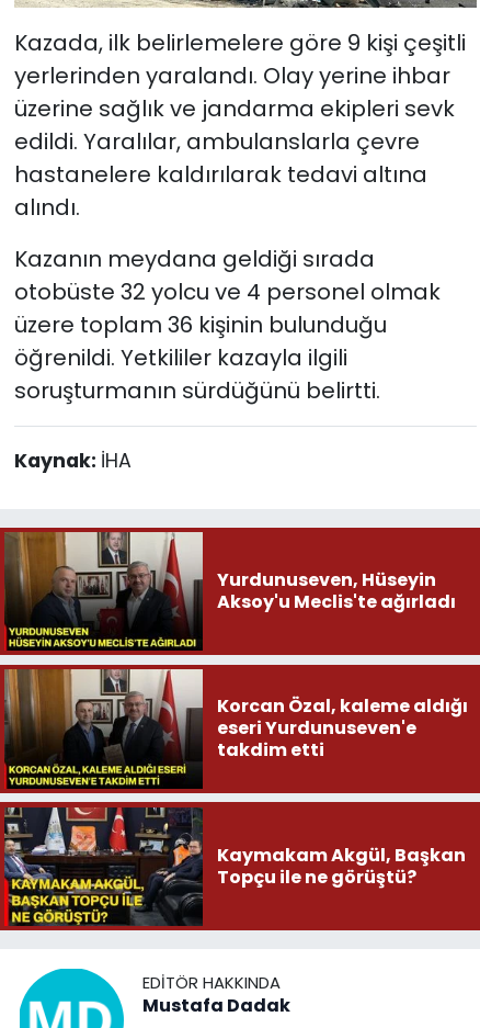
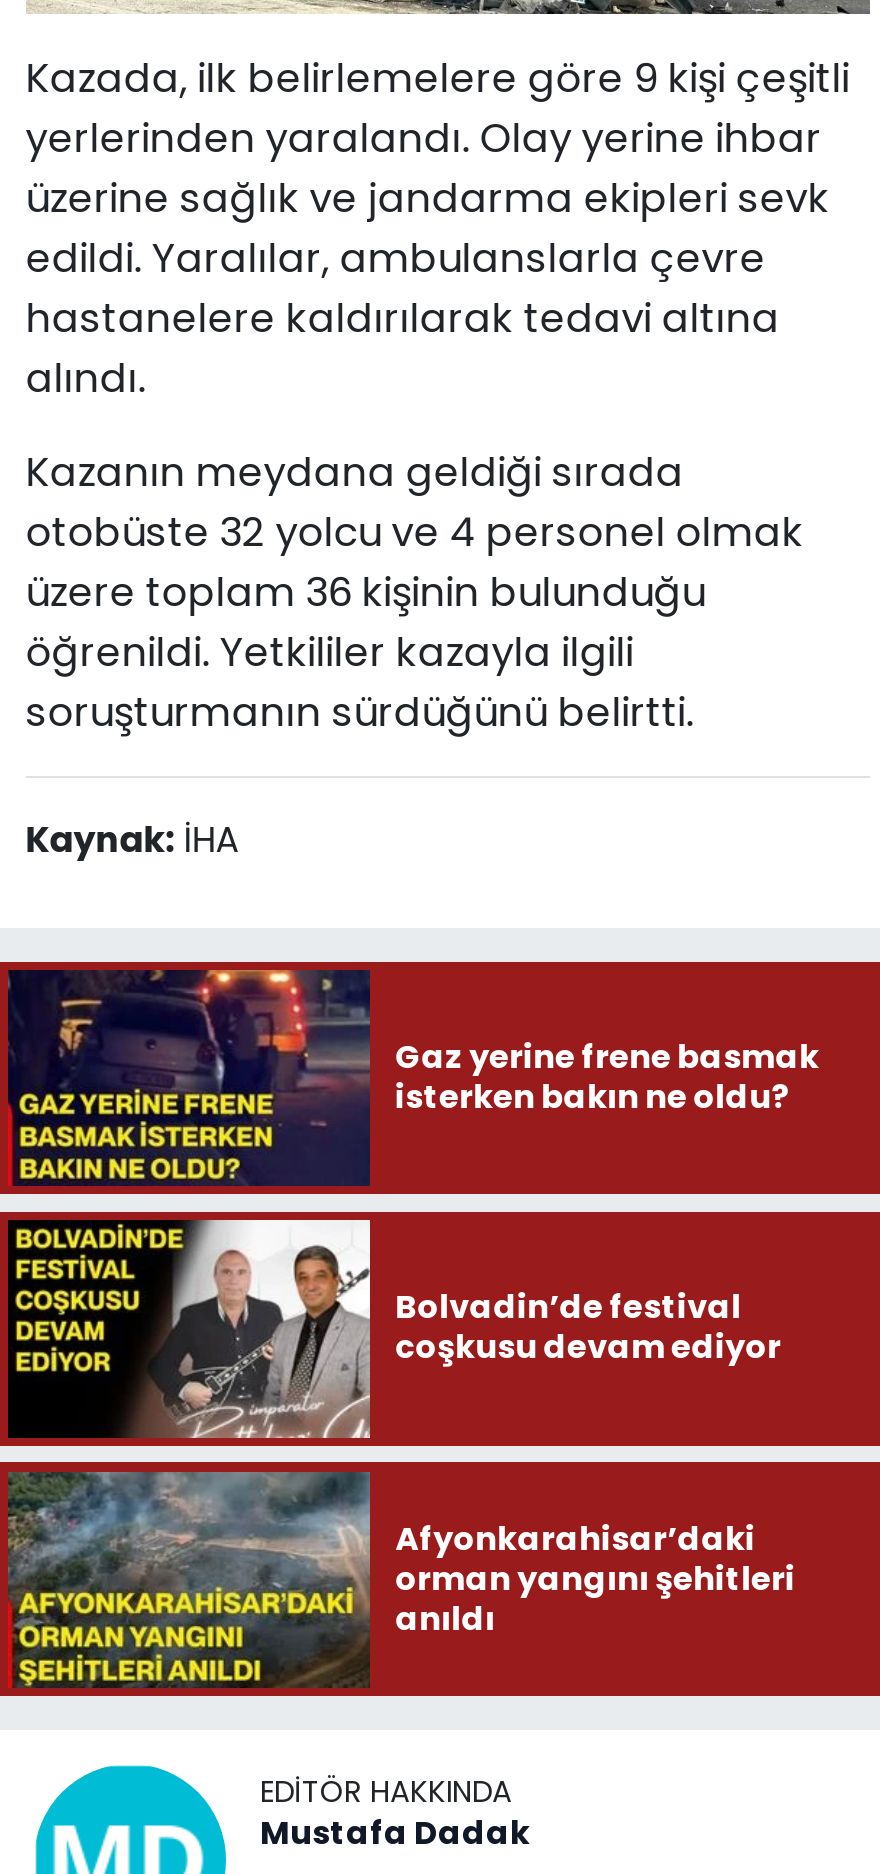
- [image]
- Yurdunuseven, Hüseyin
- Aksoy'u Meclis'te ağırladı
+ [image]
+ Gaz yerine frene basmak
+ isterken bakın ne oldu?

- [image]
- Korcan Özal, kaleme aldığı
- eseri Yurdunuseven'e
- takdim etti
+ [image]
+ Bolvadin’de festival
+ coşkusu devam ediyor

- [image]
- Kaymakam Akgül, Başkan
- Topçu ile ne görüştü?
+ [image]
+ Afyonkarahisar’daki
+ orman yangını şehitleri
+ anıldı
